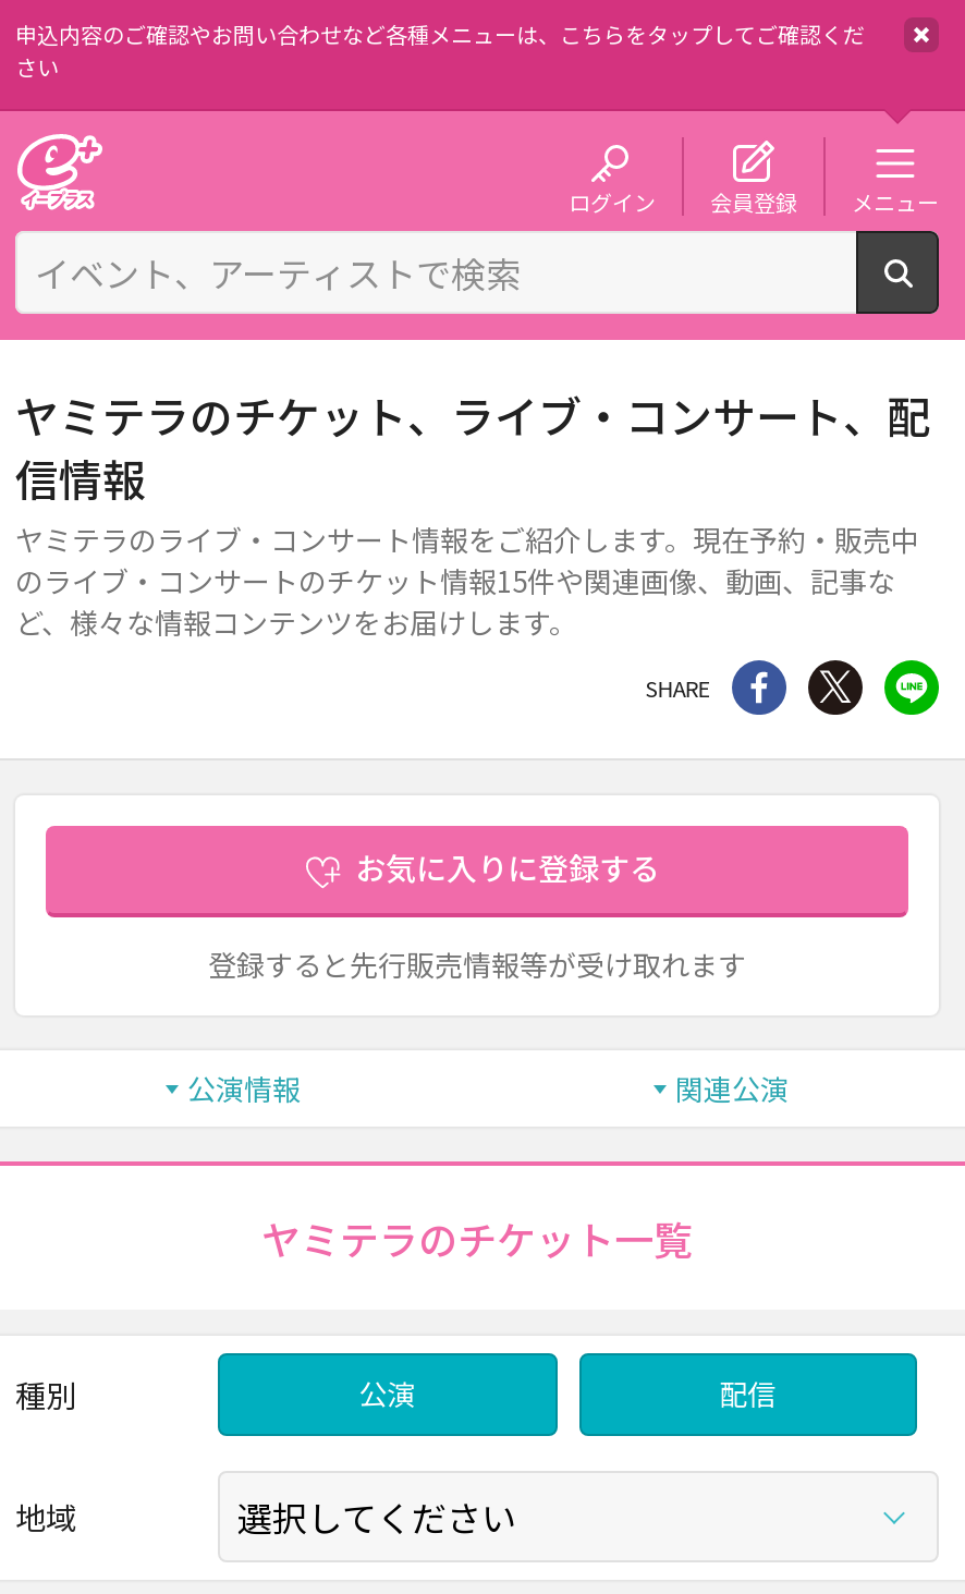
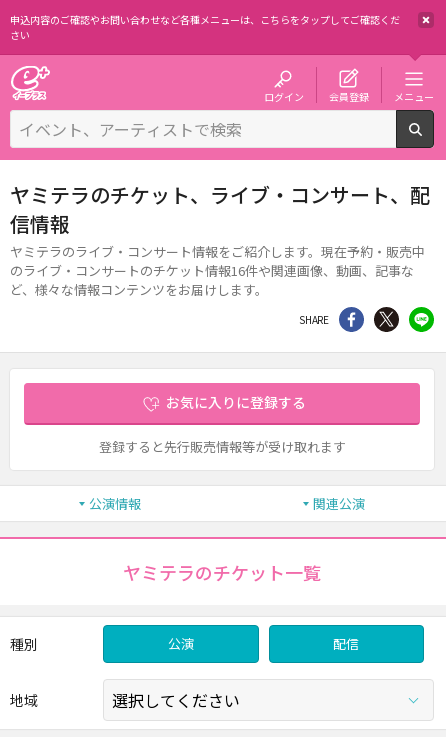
- のライブ・コンサートのチケット情報15件や関連画像、動画、記事な
+ のライブ・コンサートのチケット情報16件や関連画像、動画、記事な
